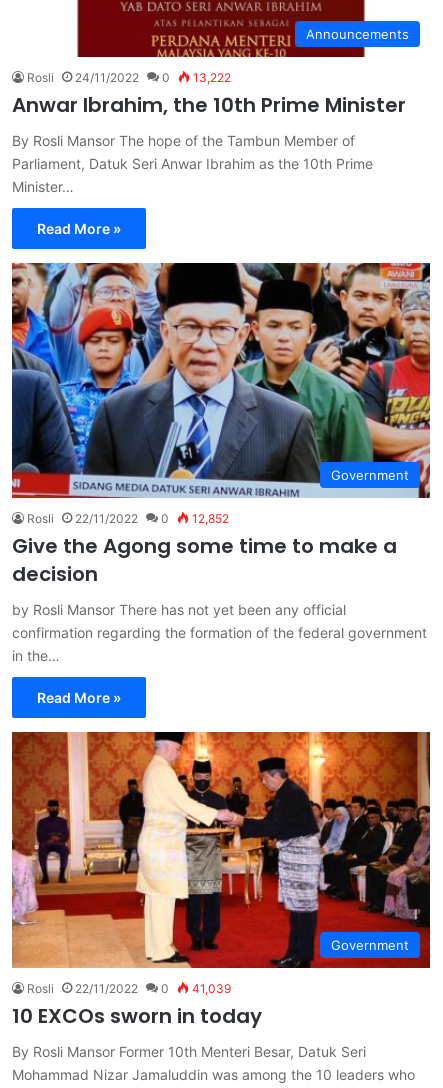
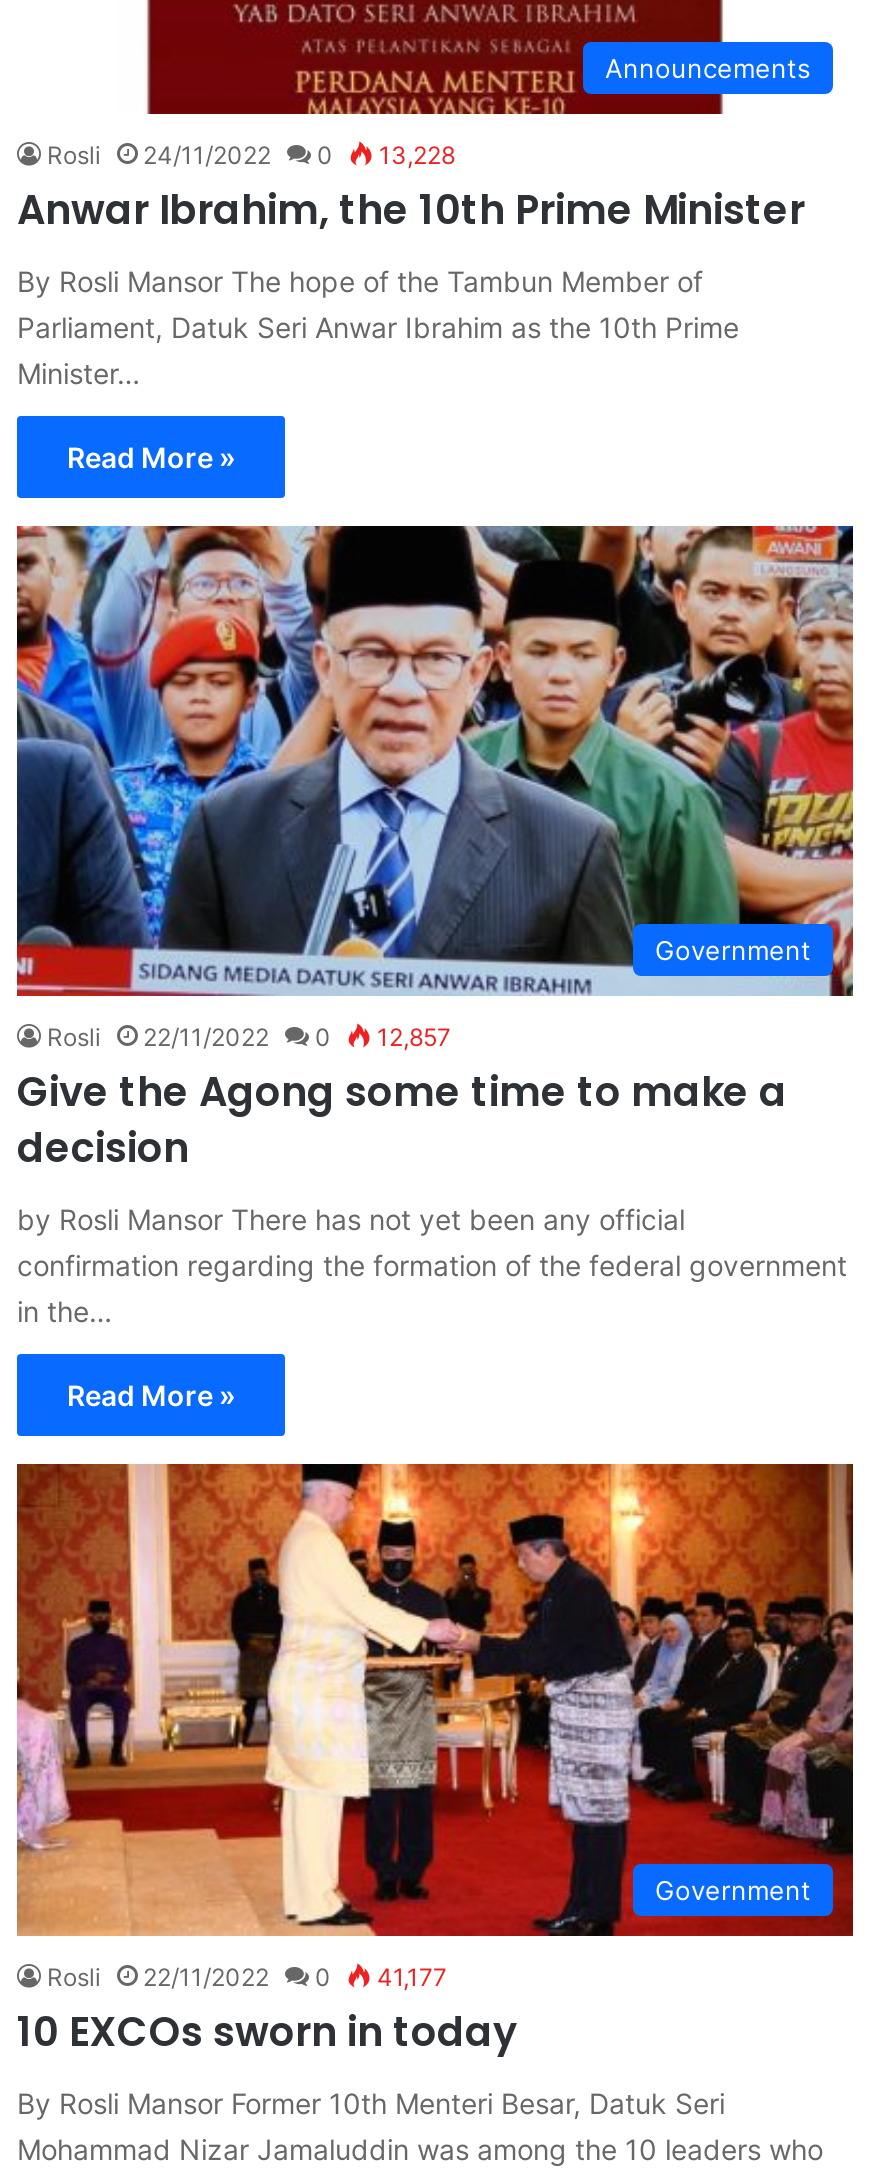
- Rosli 24/11/2022 0 13,222
+ Rosli 24/11/2022 0 13,228

- Rosli 22/11/2022 0 12,852
+ Rosli 22/11/2022 0 12,857

- Rosli 22/11/2022 0 41,039
+ Rosli 22/11/2022 0 41,177
